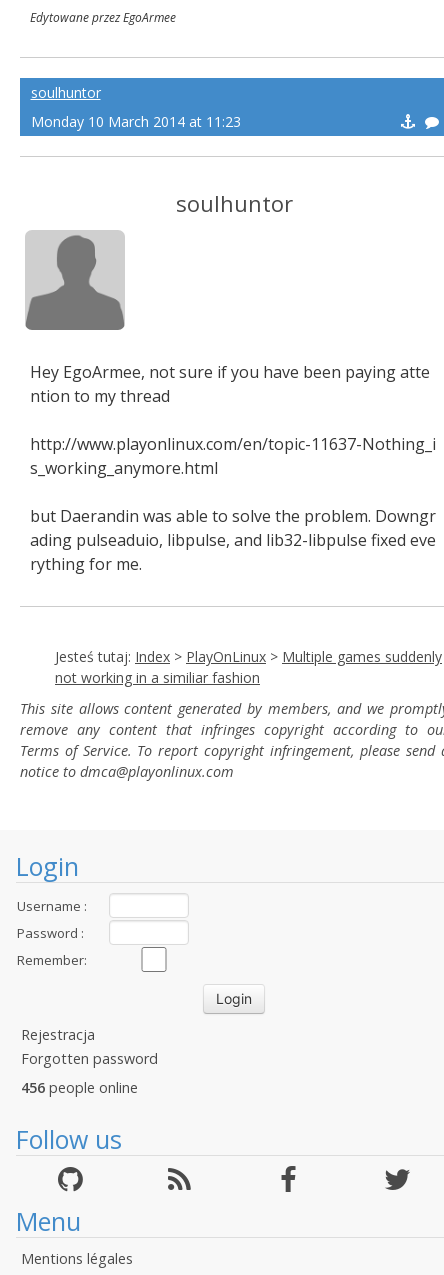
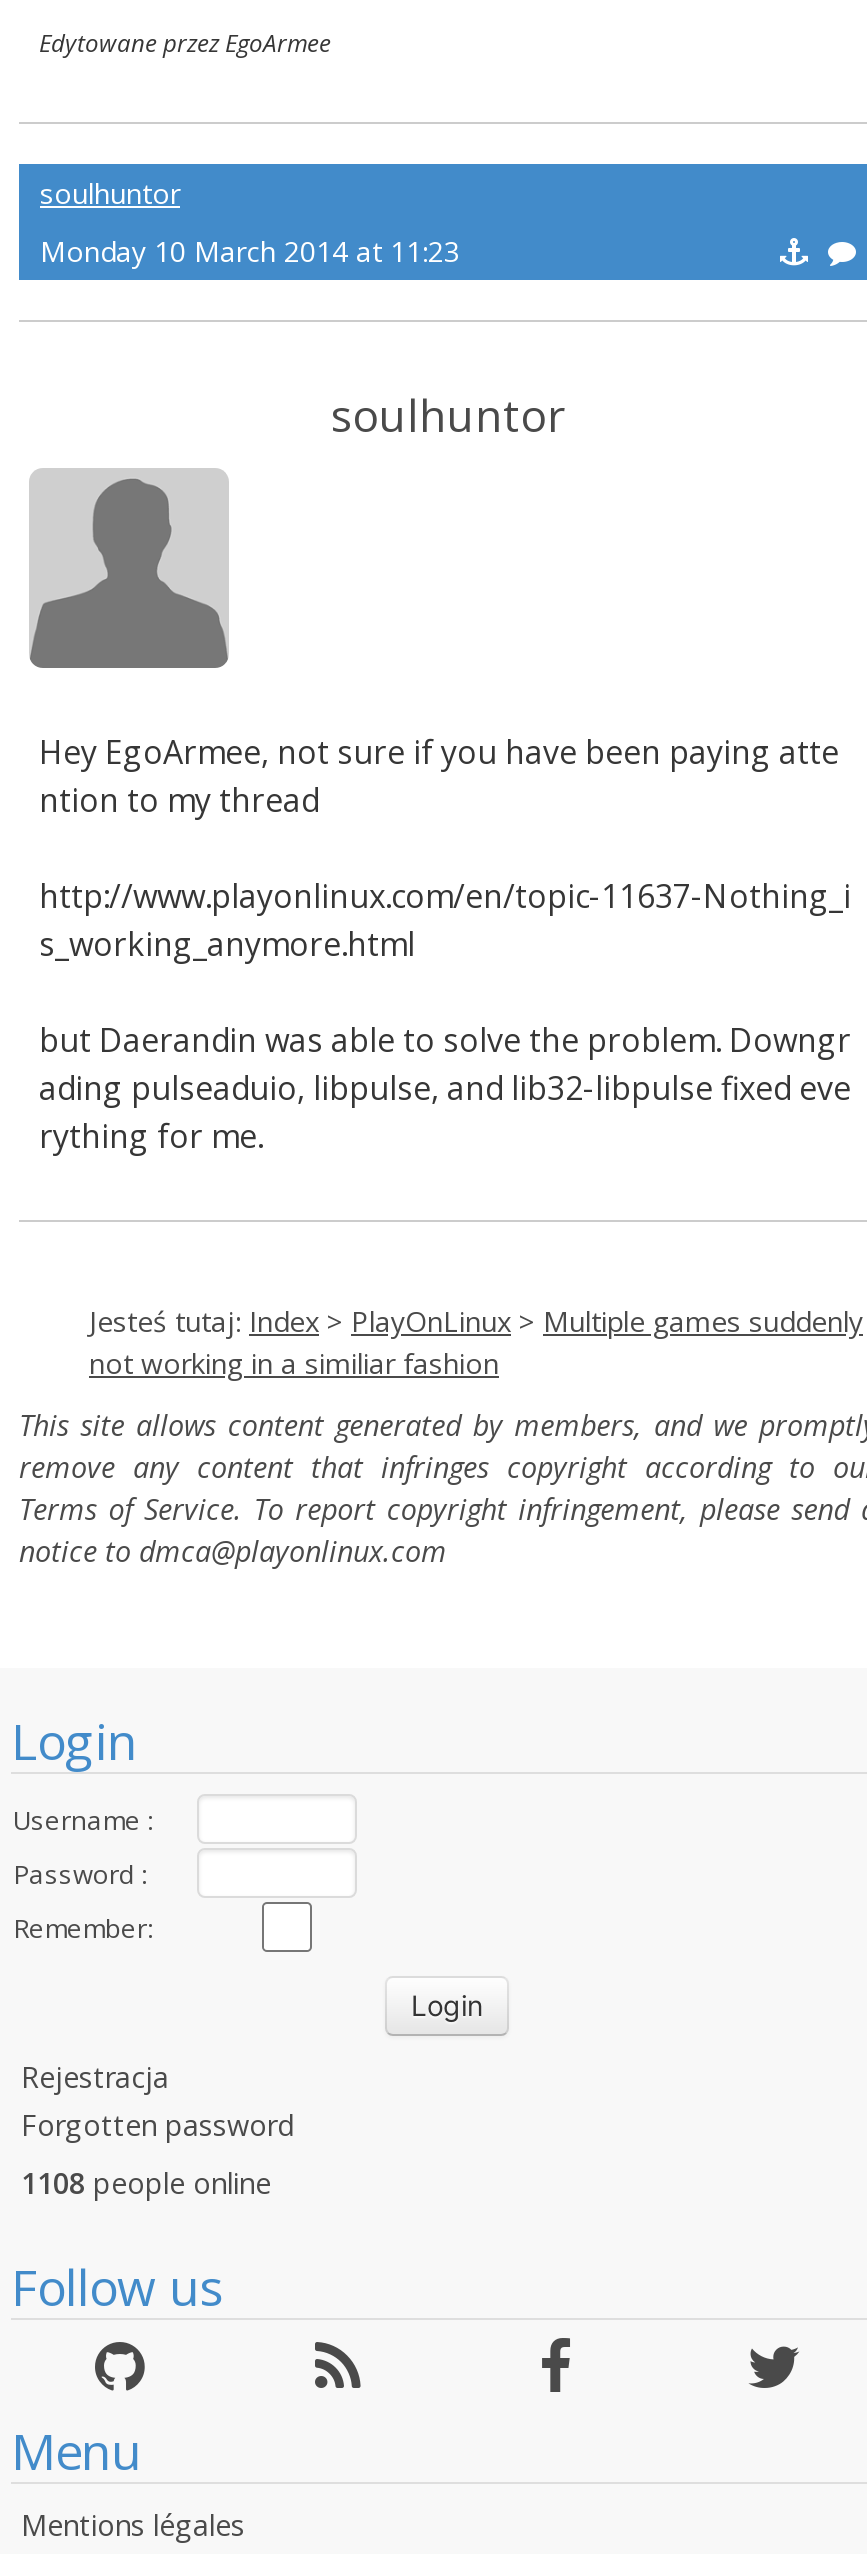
- 456 people online
+ 1108 people online
